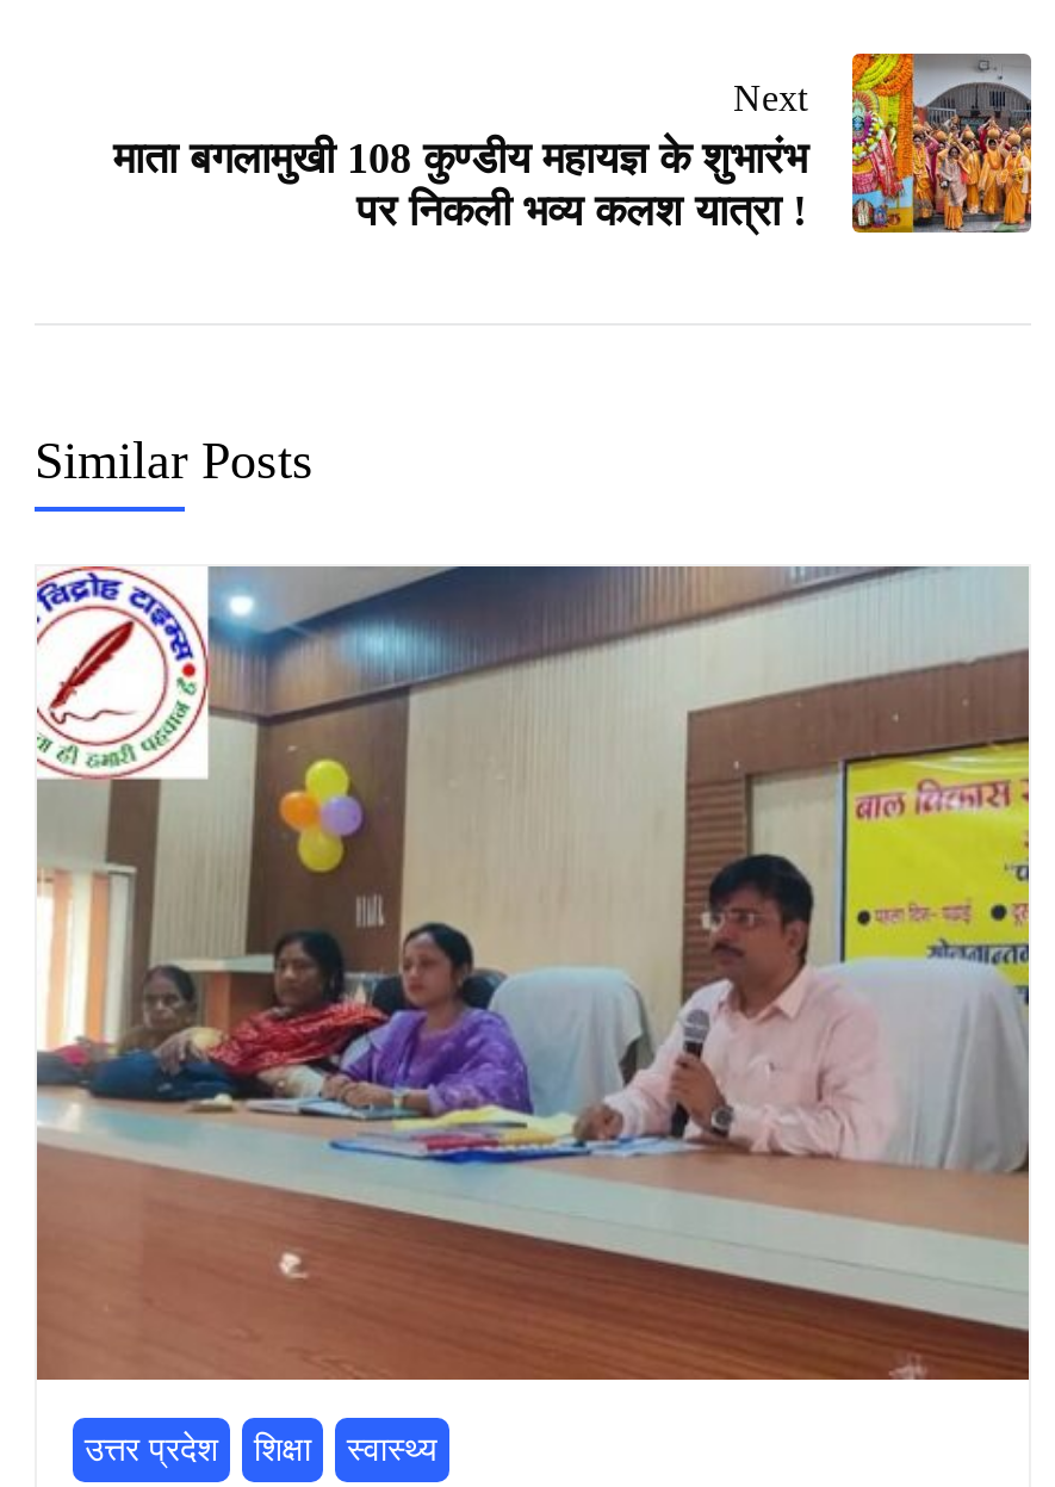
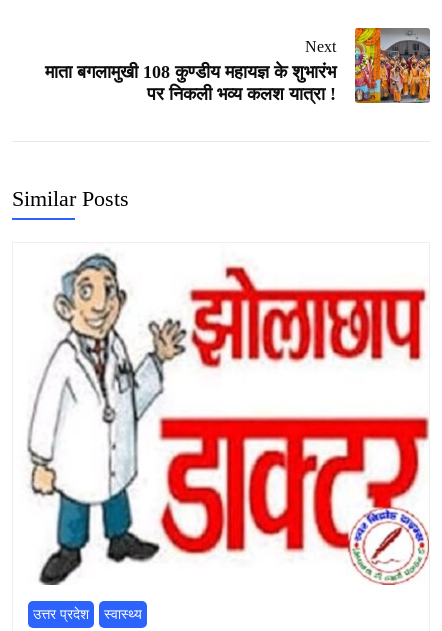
- [image]
+ [image]

- शिक्षा
